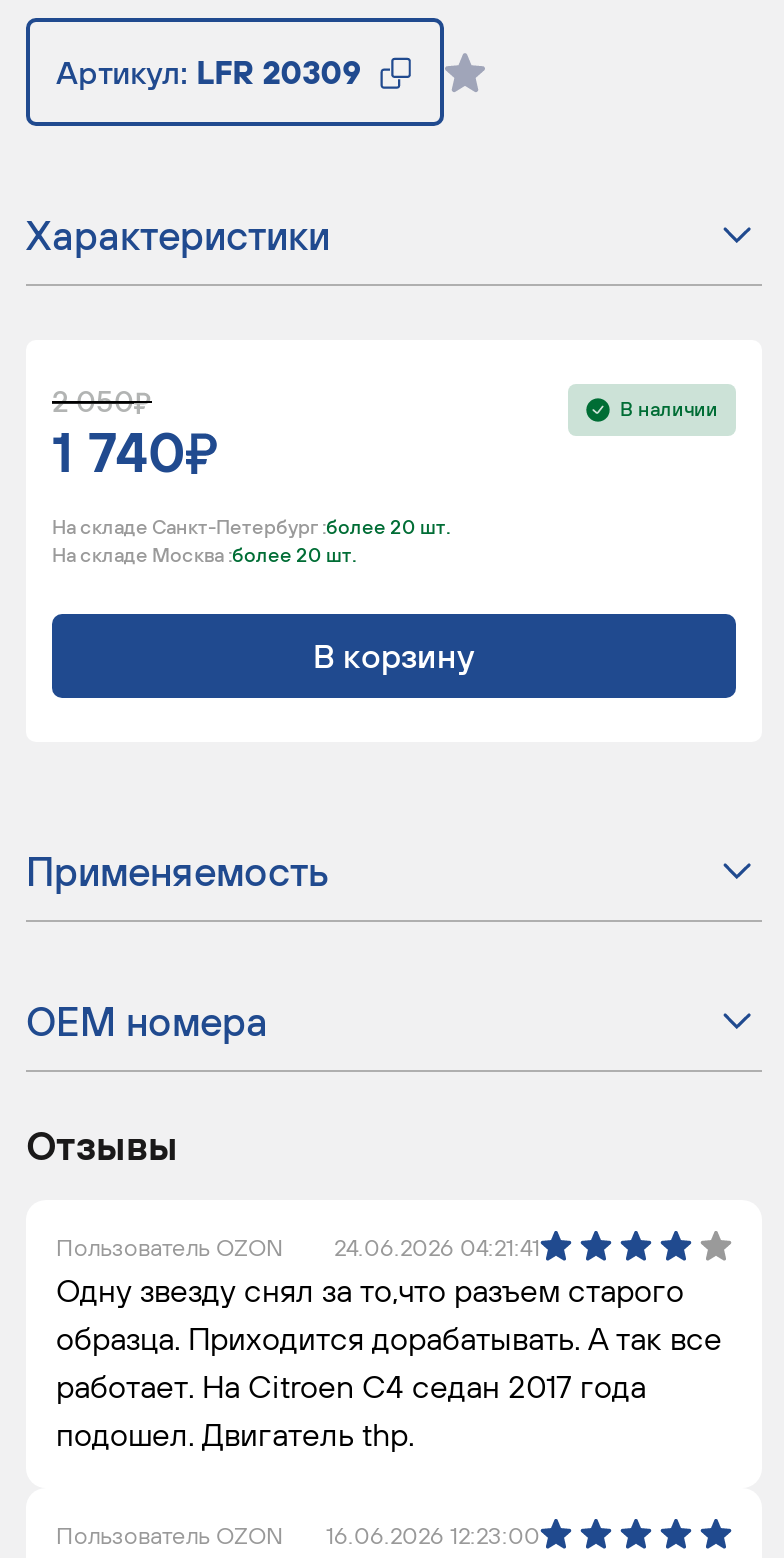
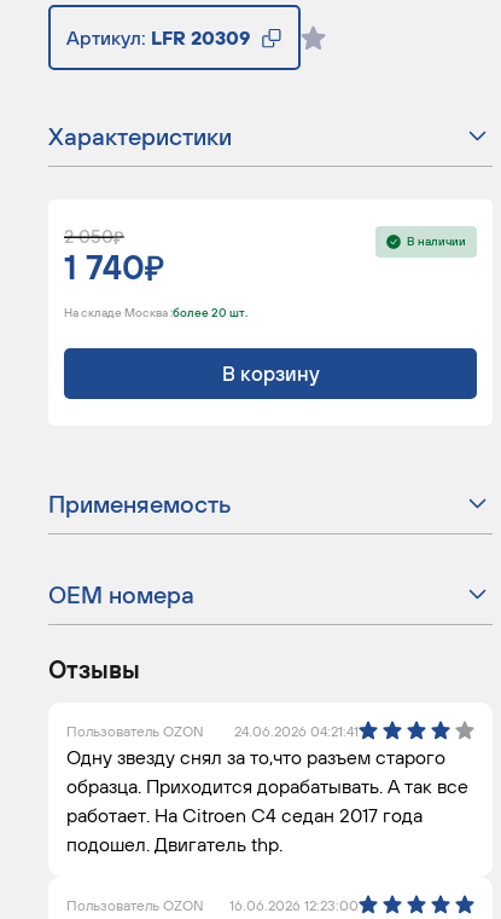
- На складе Санкт-Петербург : более 20 шт.
